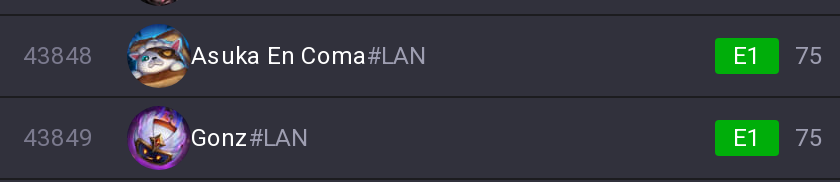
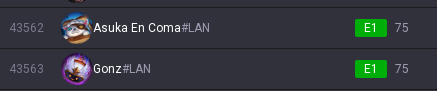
- 43848
+ 43562

- 43849
+ 43563
